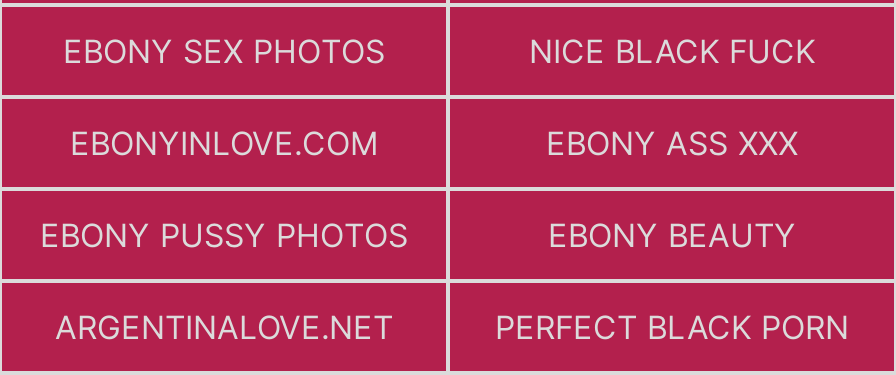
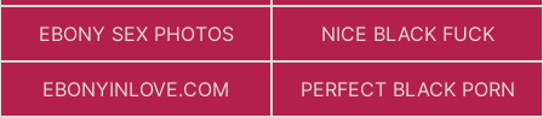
- EBONY ASS XXX
- EBONY PUSSY PHOTOS
- EBONY BEAUTY
- ARGENTINALOVE.NET
